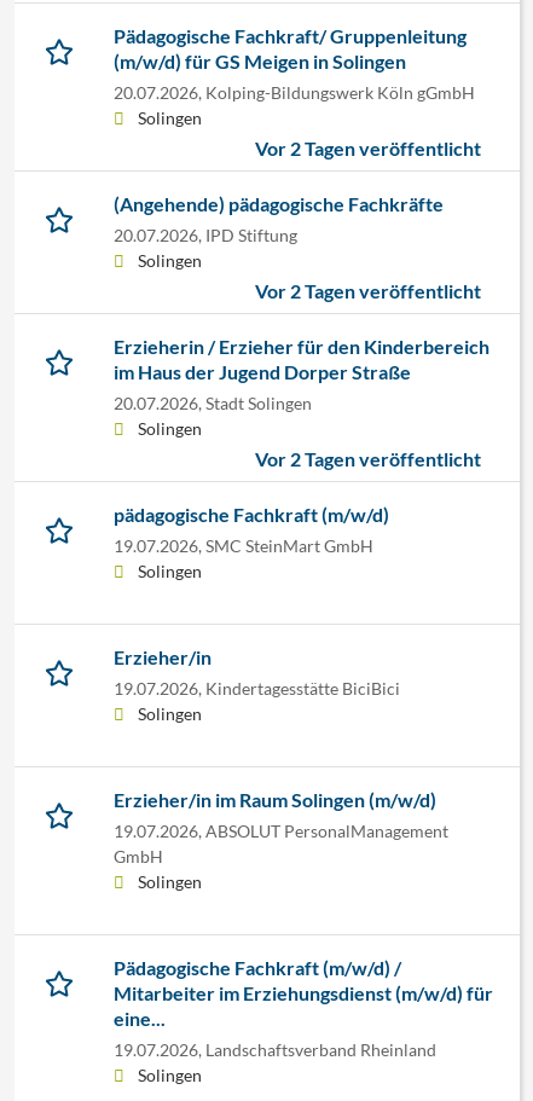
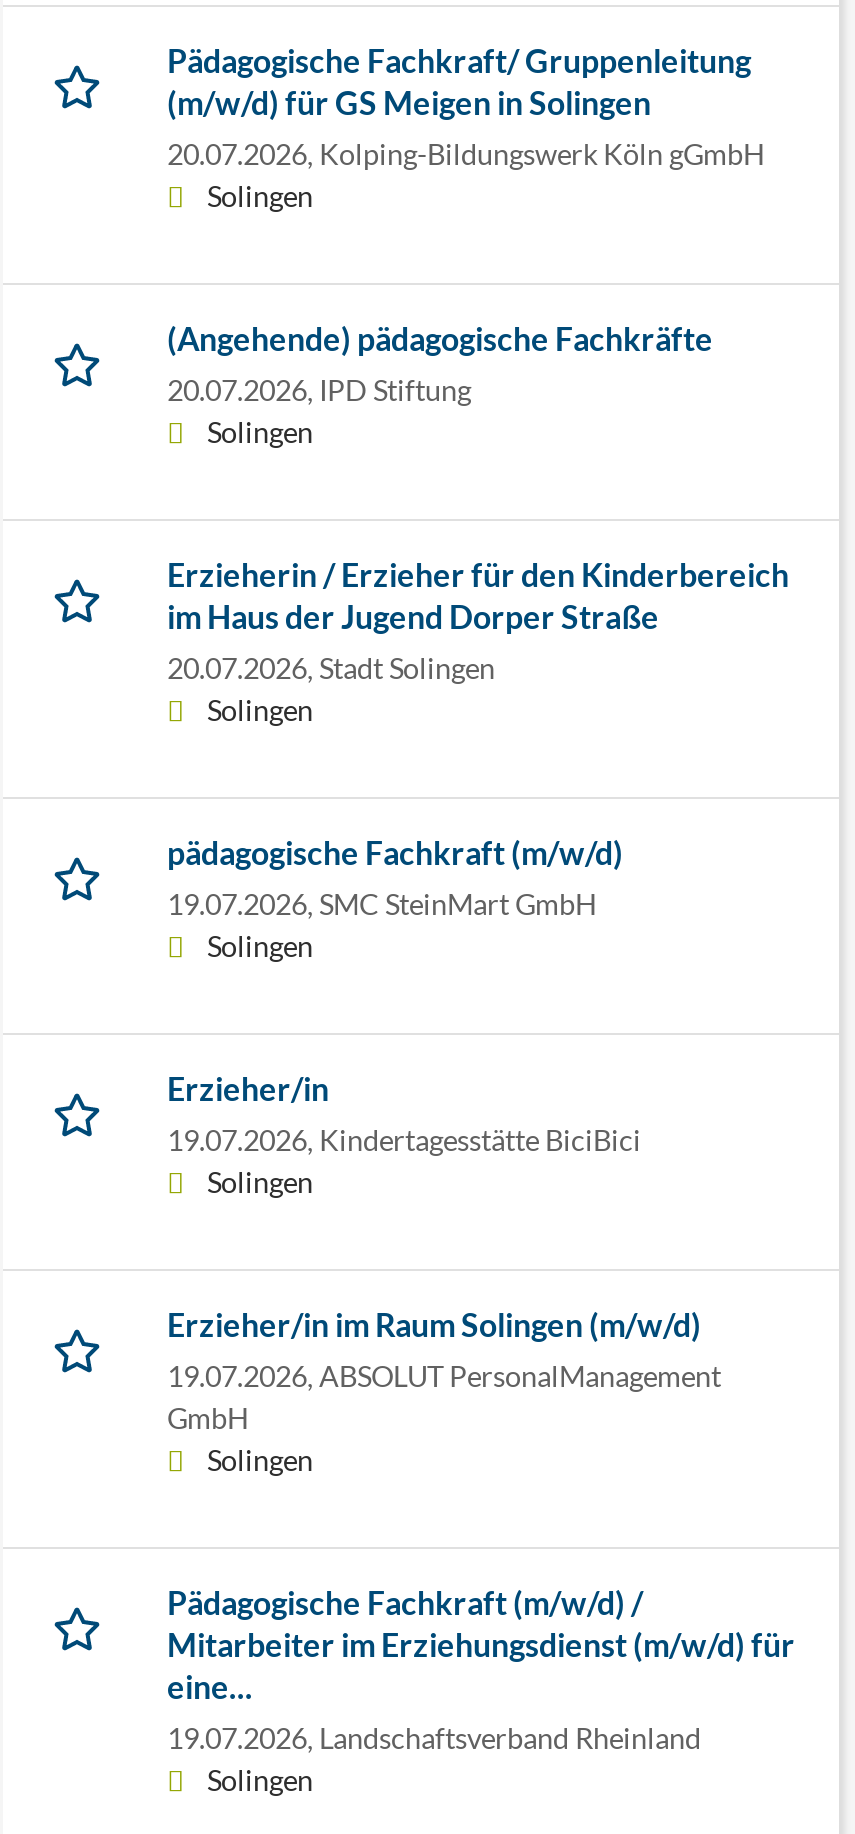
- Vor 2 Tagen veröffentlicht

- Vor 2 Tagen veröffentlicht

- Vor 2 Tagen veröffentlicht
